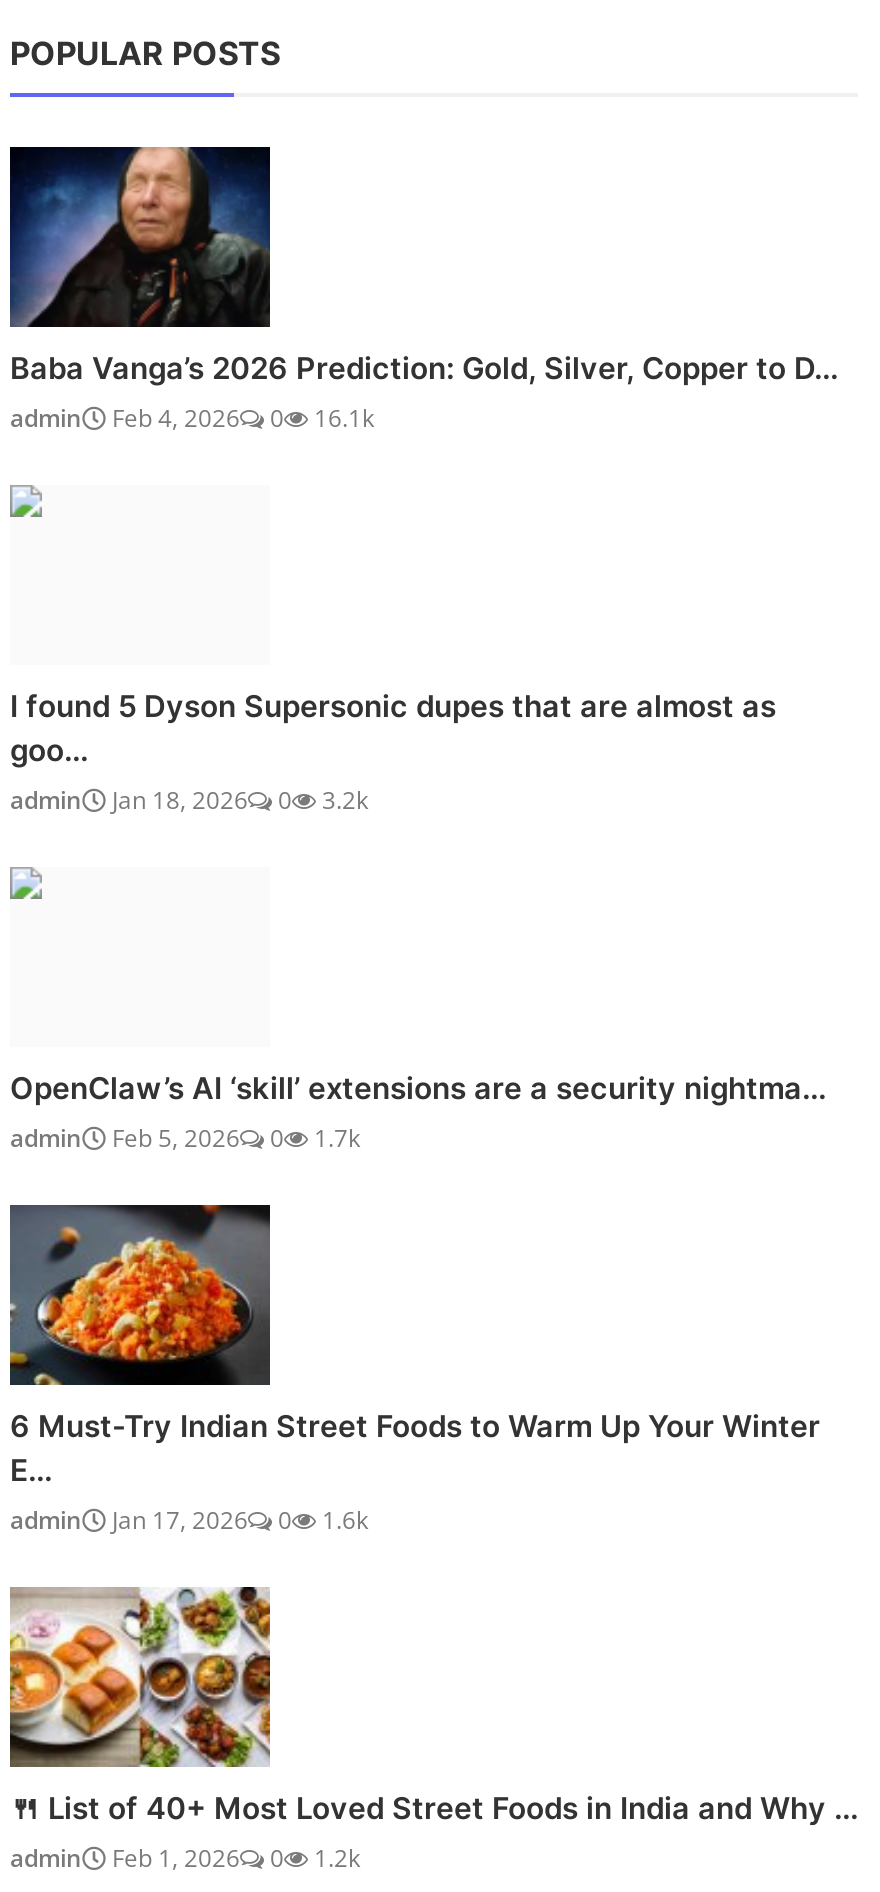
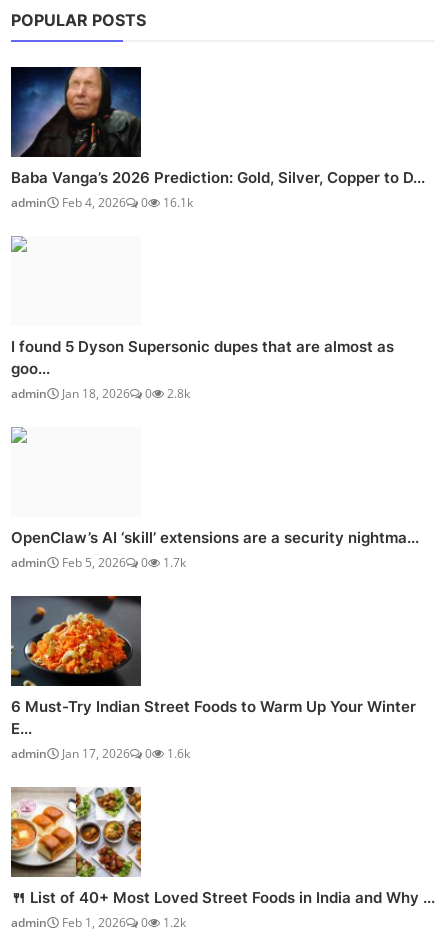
- admin Jan 18, 2026 0 3.2k
+ admin Jan 18, 2026 0 2.8k
